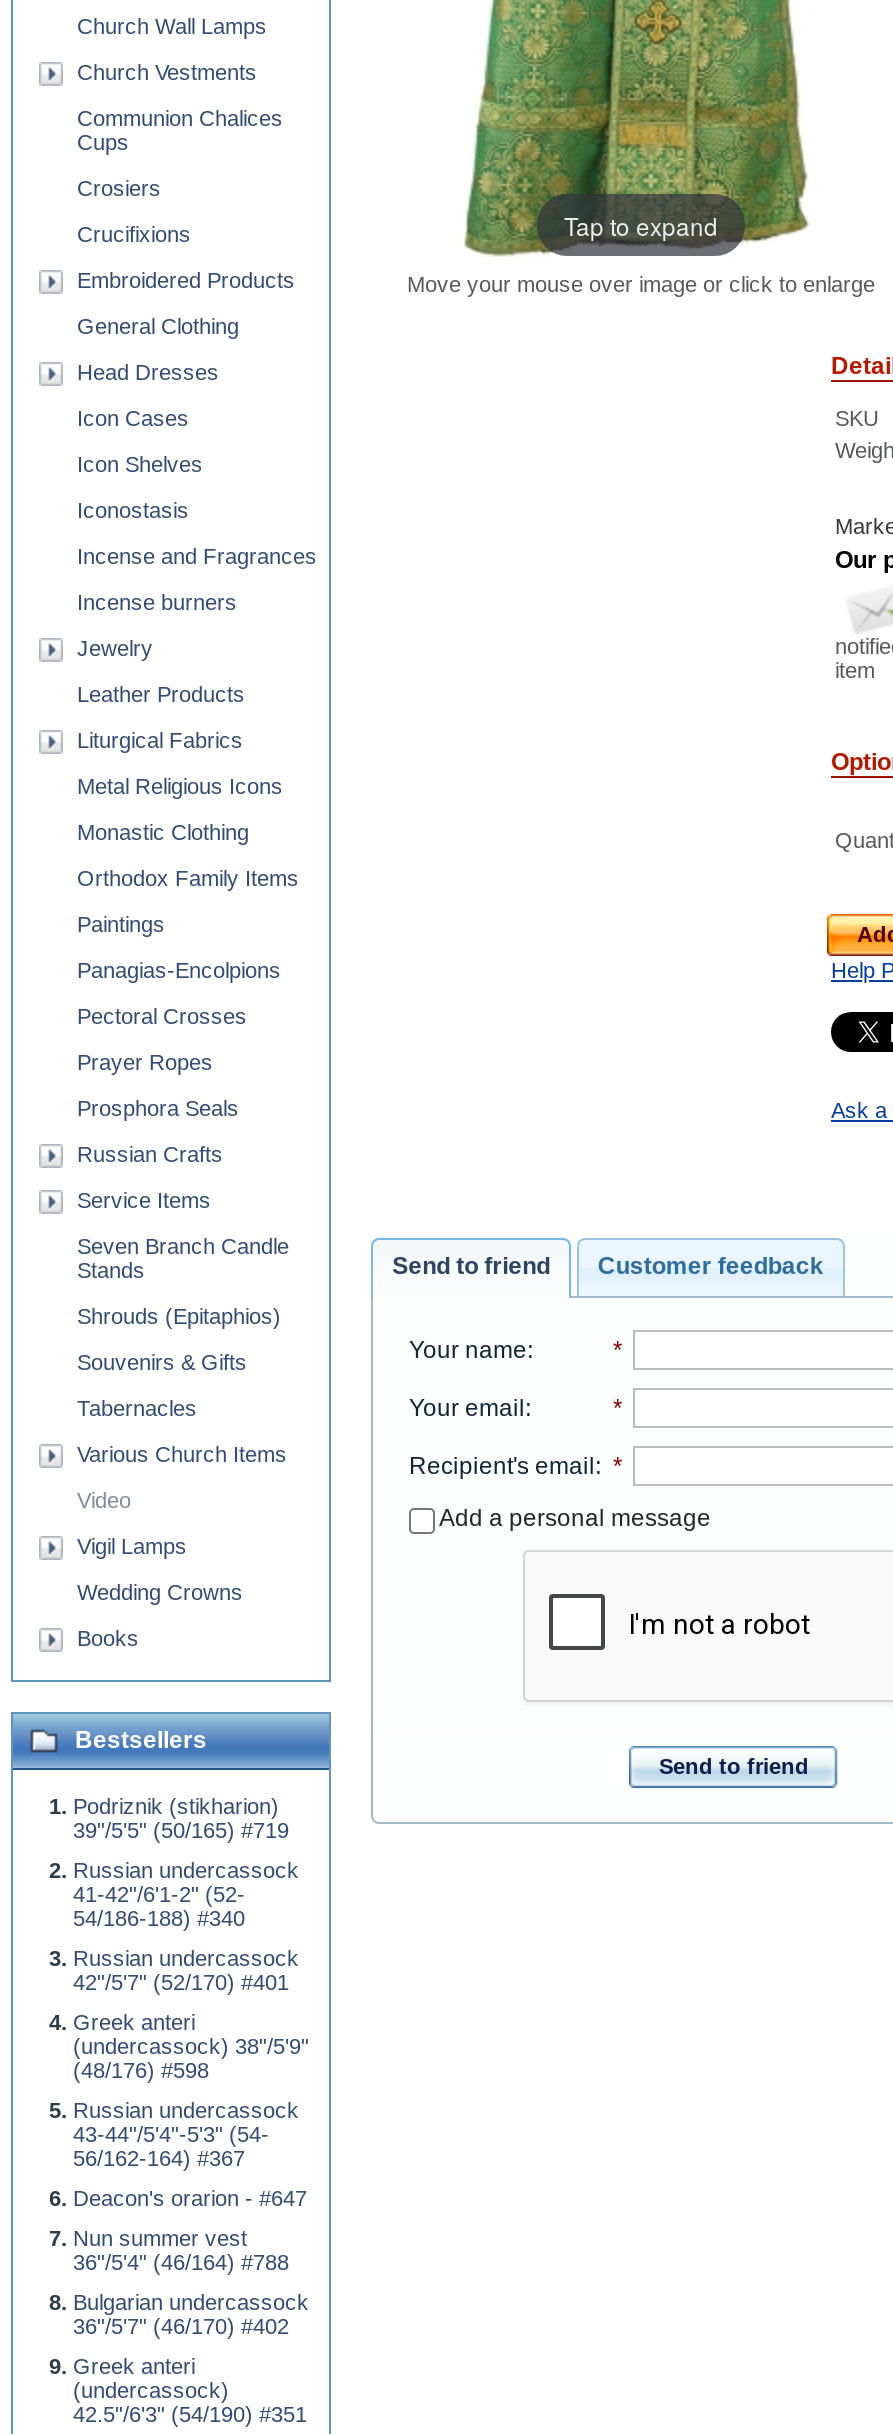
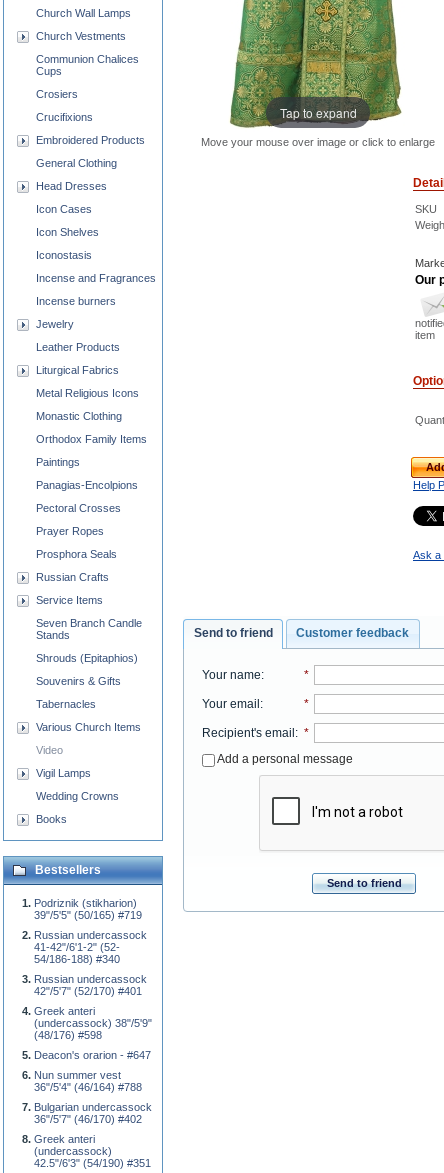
- Russian undercassock
- 43-44"/5'4"-5'3" (54-
- 56/162-164) #367
